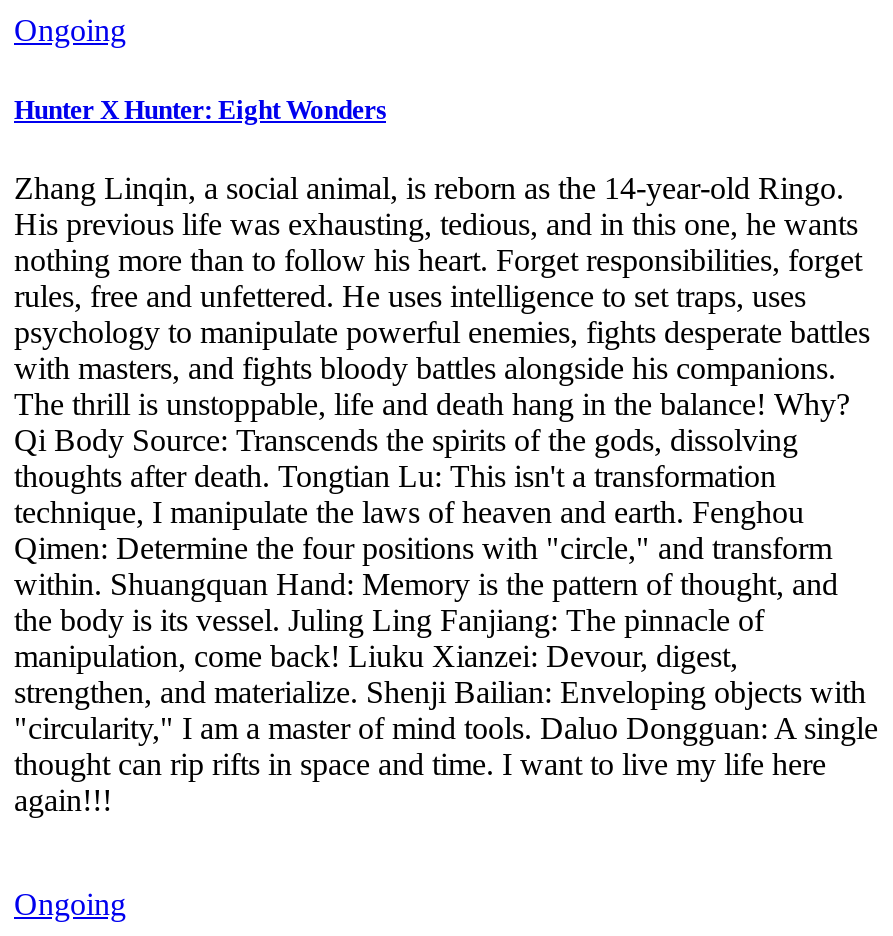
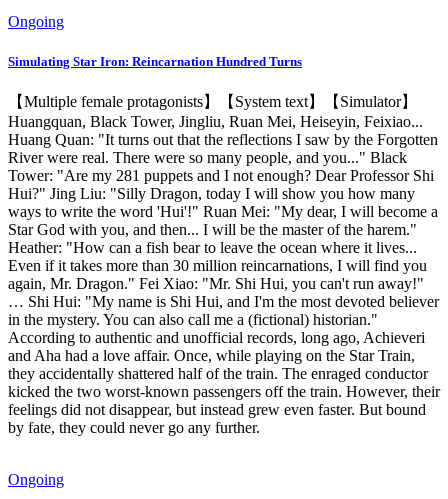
- Hunter X Hunter: Eight Wonders
+ Simulating Star Iron: Reincarnation Hundred Turns

- Zhang Linqin, a social animal, is reborn as the 14-year-old Ringo.
- His previous life was exhausting, tedious, and in this one, he wants
- nothing more than to follow his heart. Forget responsibilities, forget
- rules, free and unfettered. He uses intelligence to set traps, uses
- psychology to manipulate powerful enemies, fights desperate battles
- with masters, and fights bloody battles alongside his companions.
- The thrill is unstoppable, life and death hang in the balance! Why?
- Qi Body Source: Transcends the spirits of the gods, dissolving
- thoughts after death. Tongtian Lu: This isn't a transformation
- technique, I manipulate the laws of heaven and earth. Fenghou
- Qimen: Determine the four positions with "circle," and transform
- within. Shuangquan Hand: Memory is the pattern of thought, and
- the body is its vessel. Juling Ling Fanjiang: The pinnacle of
- manipulation, come back! Liuku Xianzei: Devour, digest,
- strengthen, and materialize. Shenji Bailian: Enveloping objects with
- "circularity," I am a master of mind tools. Daluo Dongguan: A single
- thought can rip rifts in space and time. I want to live my life here
- again!!!
+ 【Multiple female protagonists】【System text】【Simulator】
+ Huangquan, Black Tower, Jingliu, Ruan Mei, Heiseyin, Feixiao...
+ Huang Quan: "It turns out that the reflections I saw by the Forgotten
+ River were real. There were so many people, and you..." Black
+ Tower: "Are my 281 puppets and I not enough? Dear Professor Shi
+ Hui?" Jing Liu: "Silly Dragon, today I will show you how many
+ ways to write the word 'Hui'!" Ruan Mei: "My dear, I will become a
+ Star God with you, and then... I will be the master of the harem."
+ Heather: "How can a fish bear to leave the ocean where it lives...
+ Even if it takes more than 30 million reincarnations, I will find you
+ again, Mr. Dragon." Fei Xiao: "Mr. Shi Hui, you can't run away!"
+ … Shi Hui: "My name is Shi Hui, and I'm the most devoted believer
+ in the mystery. You can also call me a (fictional) historian."
+ According to authentic and unofficial records, long ago, Achieveri
+ and Aha had a love affair. Once, while playing on the Star Train,
+ they accidentally shattered half of the train. The enraged conductor
+ kicked the two worst-known passengers off the train. However, their
+ feelings did not disappear, but instead grew even faster. But bound
+ by fate, they could never go any further.
